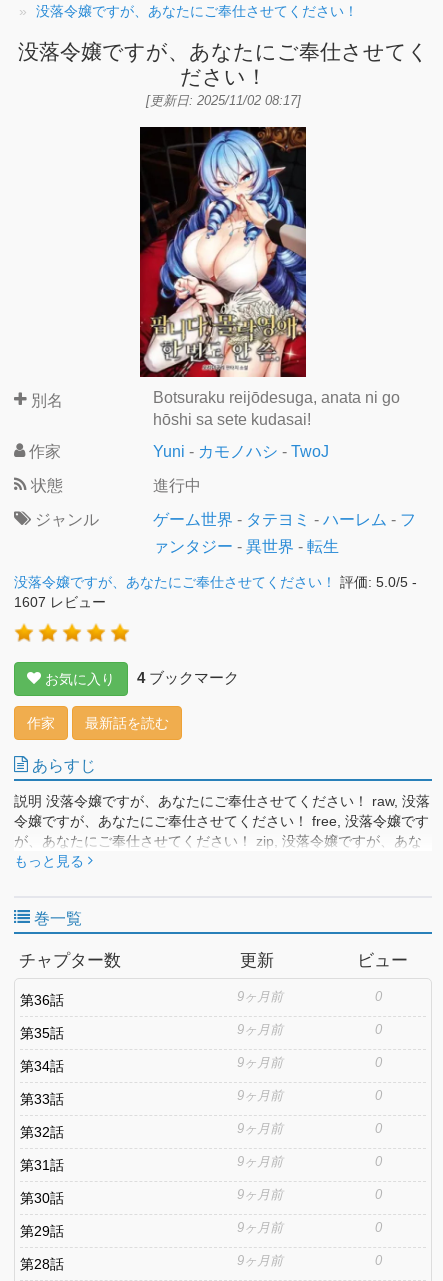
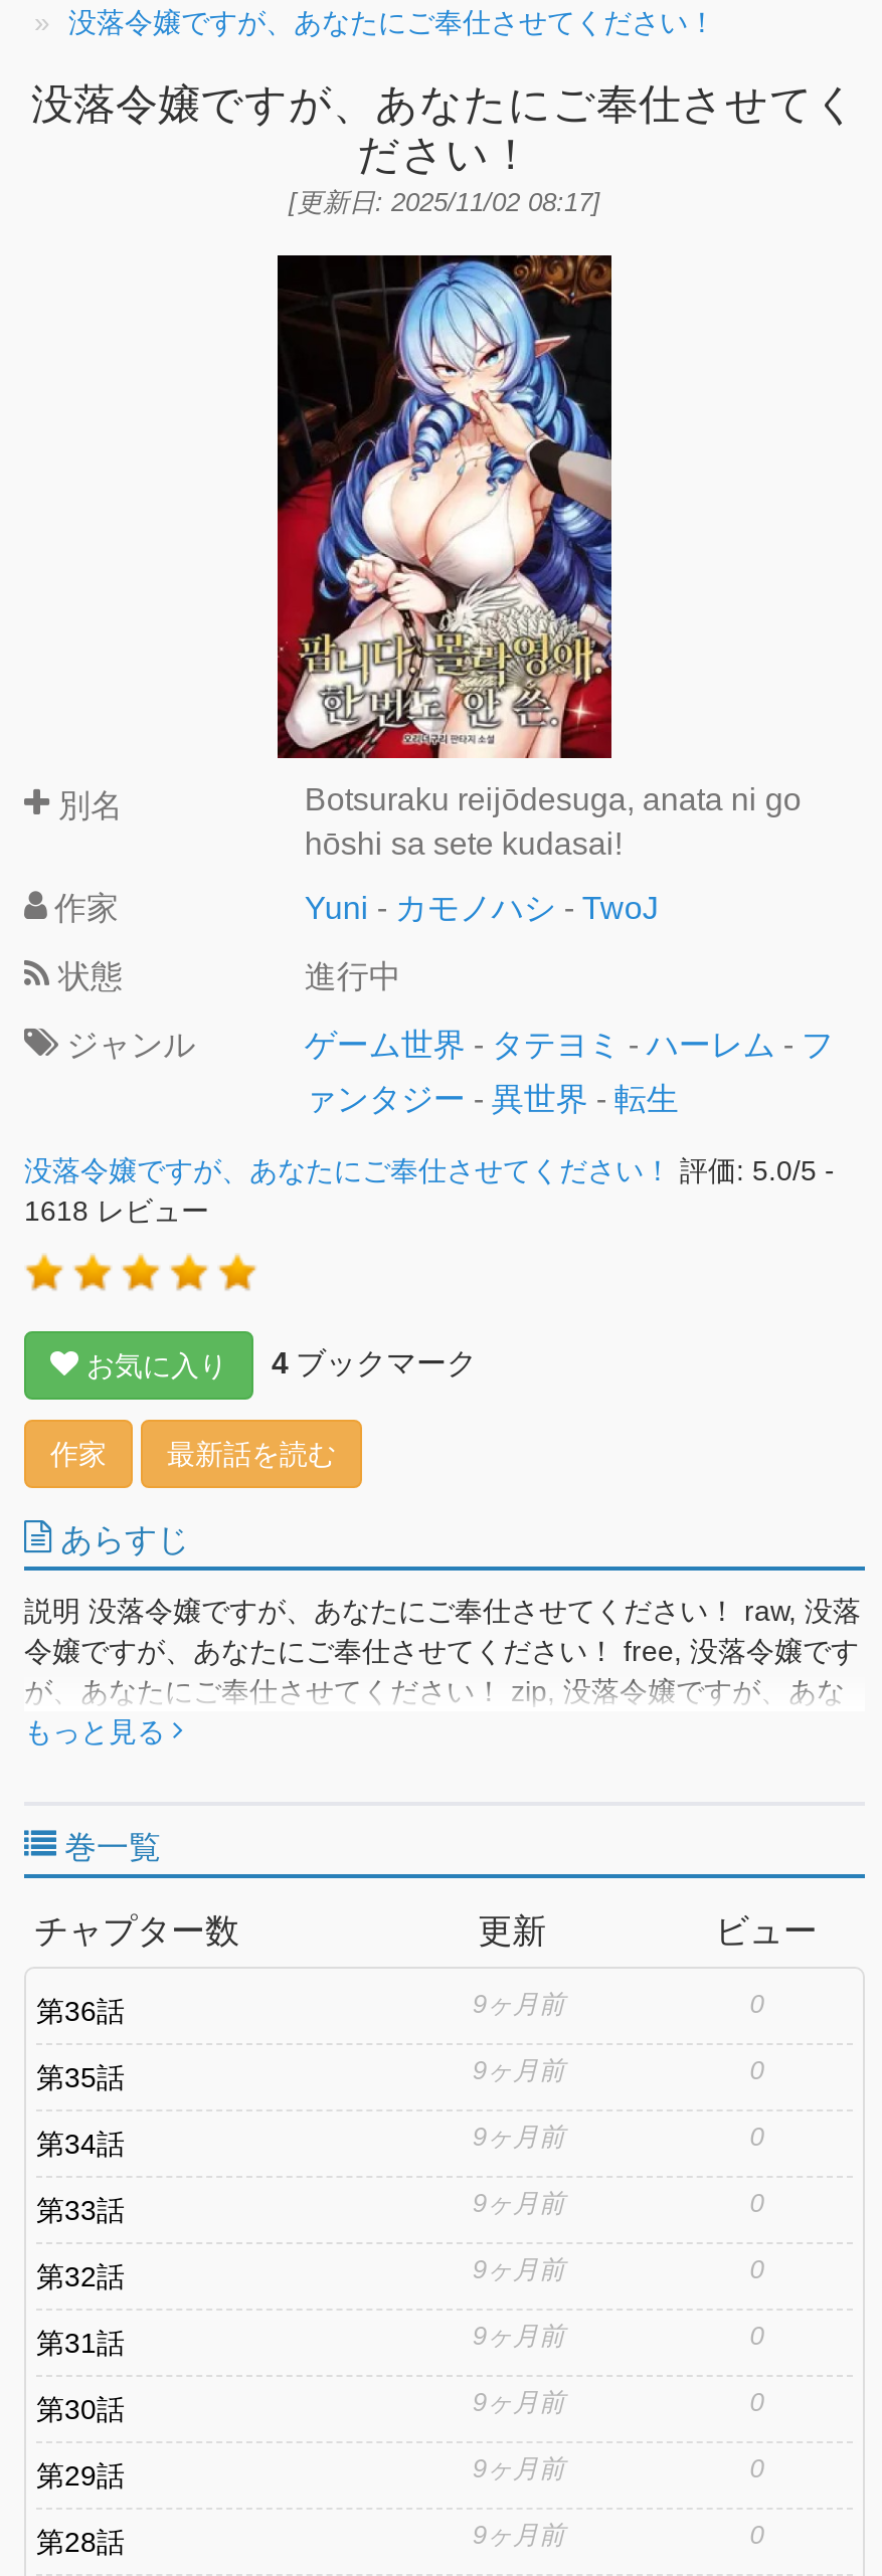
- 1607レビュー
+ 1618レビュー
